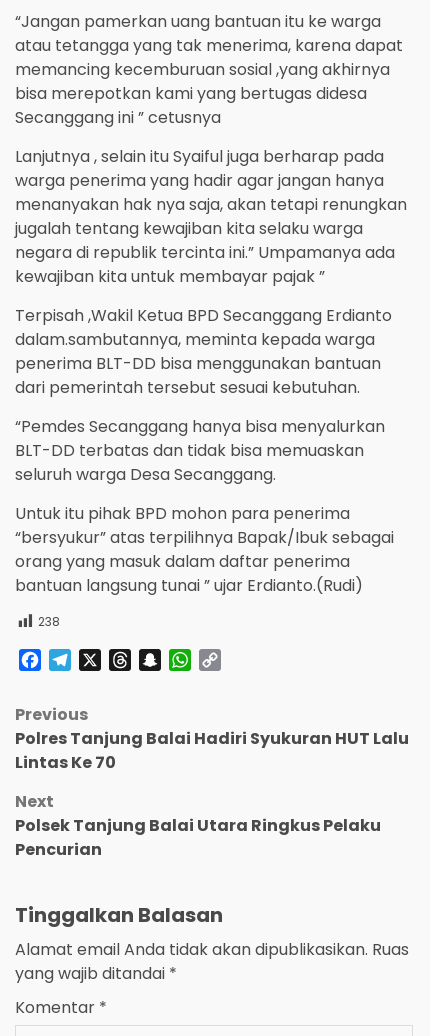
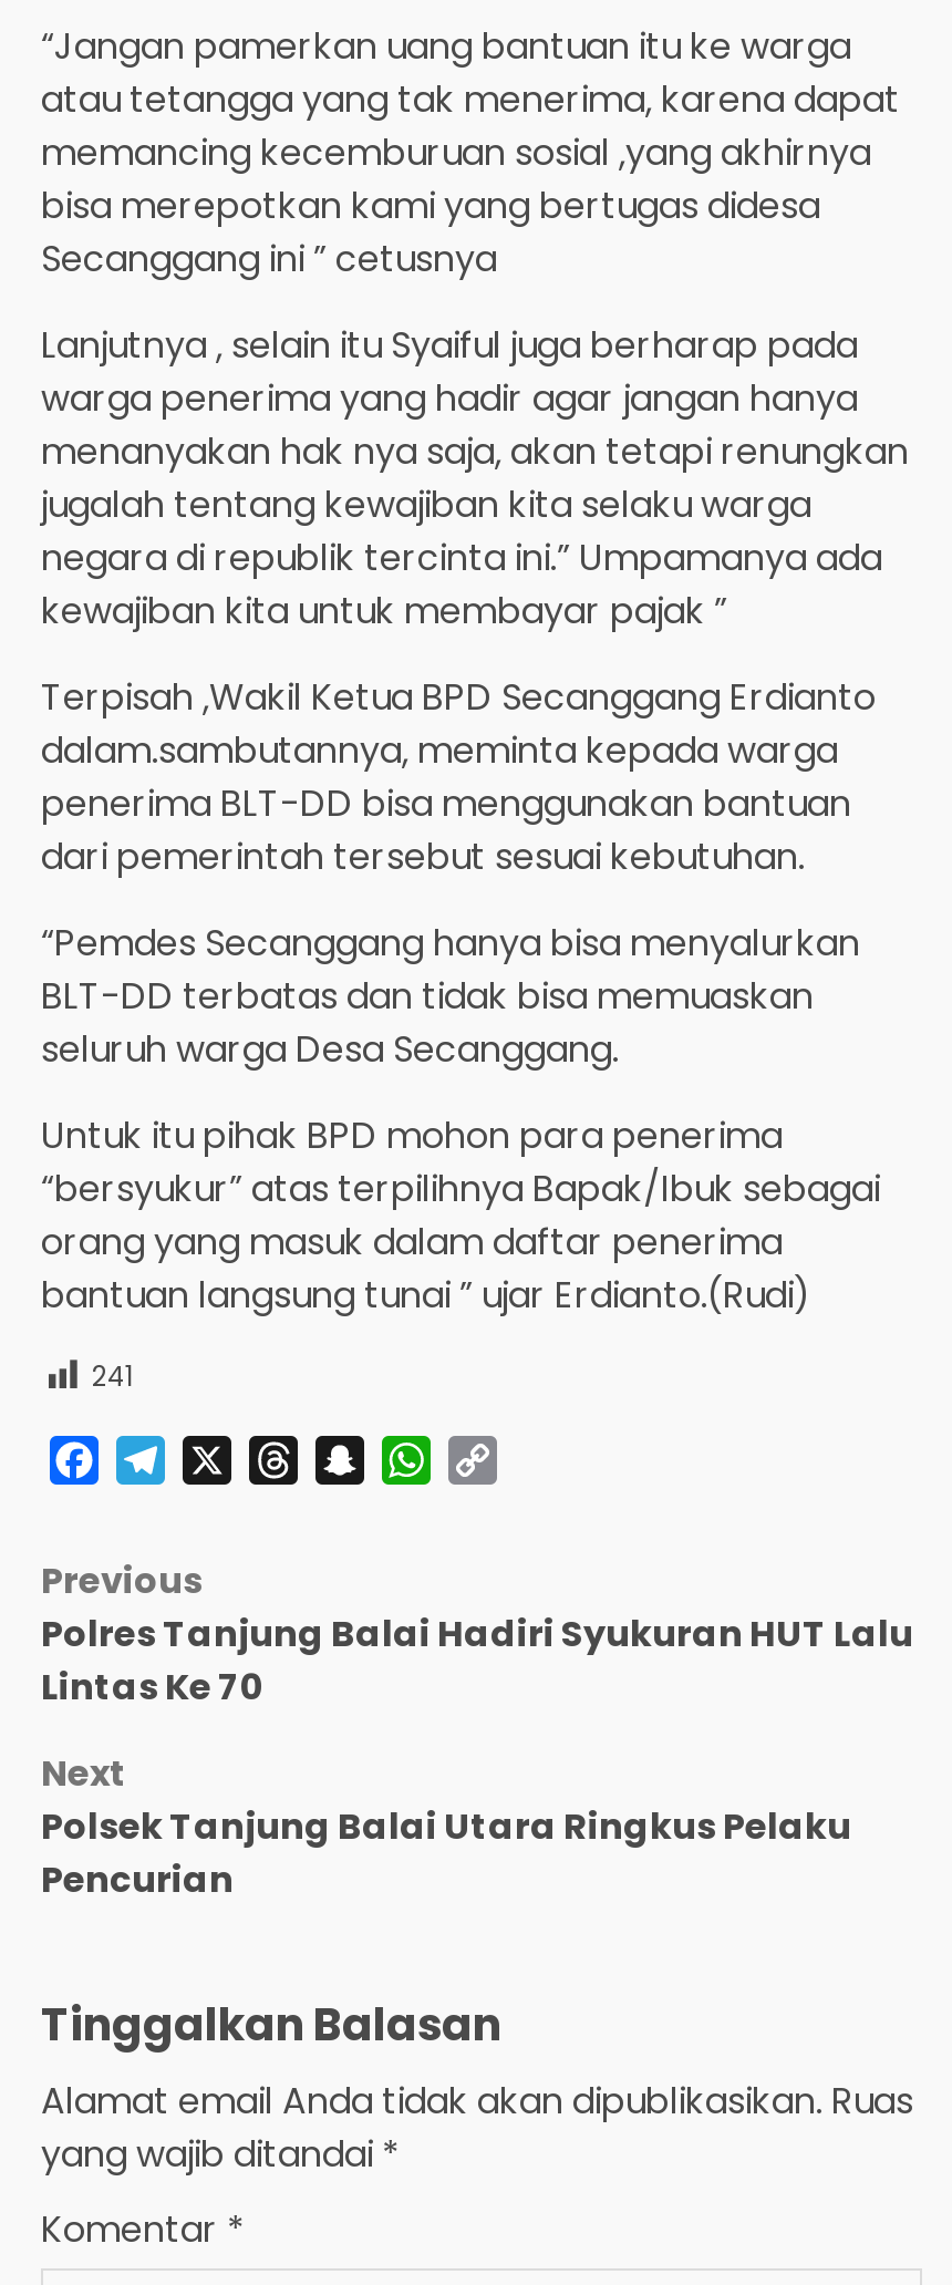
- 238
+ 241
